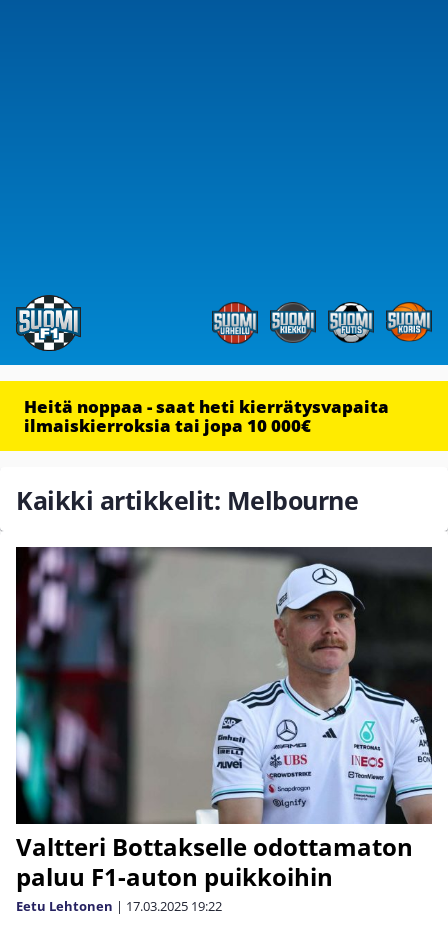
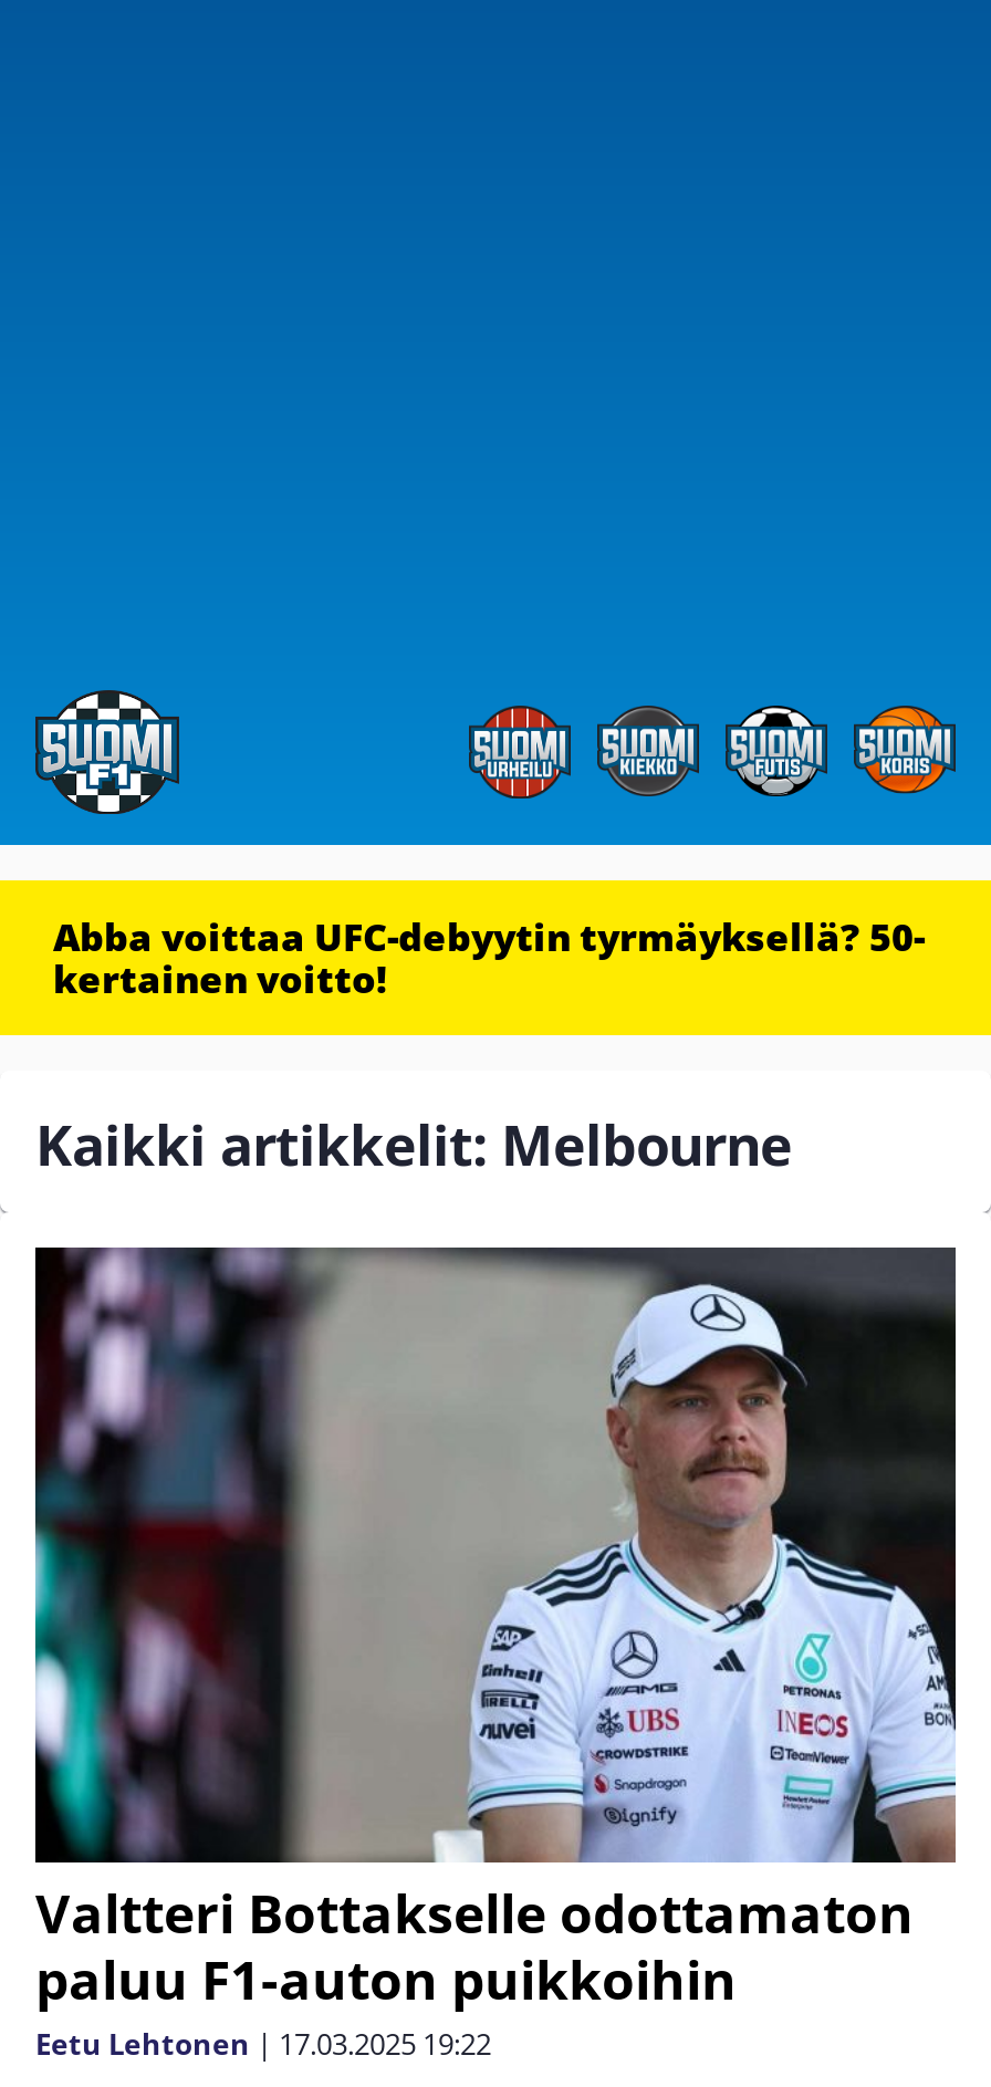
- Heitä noppaa - saat heti kierrätysvapaita
- ilmaiskierroksia tai jopa 10 000€
+ Abba voittaa UFC-debyytin tyrmäyksellä? 50-
+ kertainen voitto!
